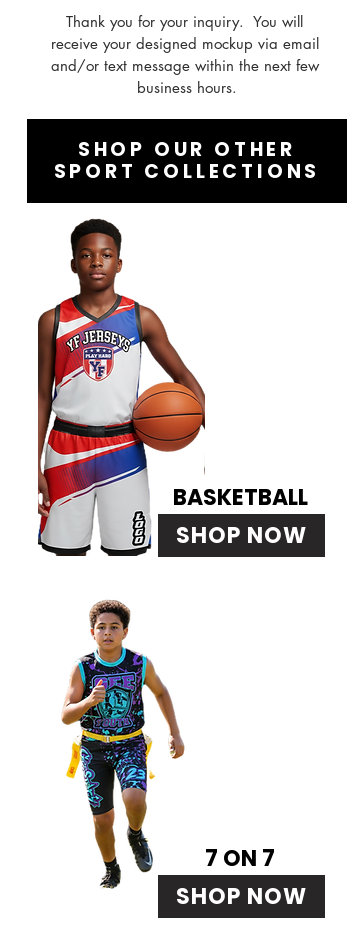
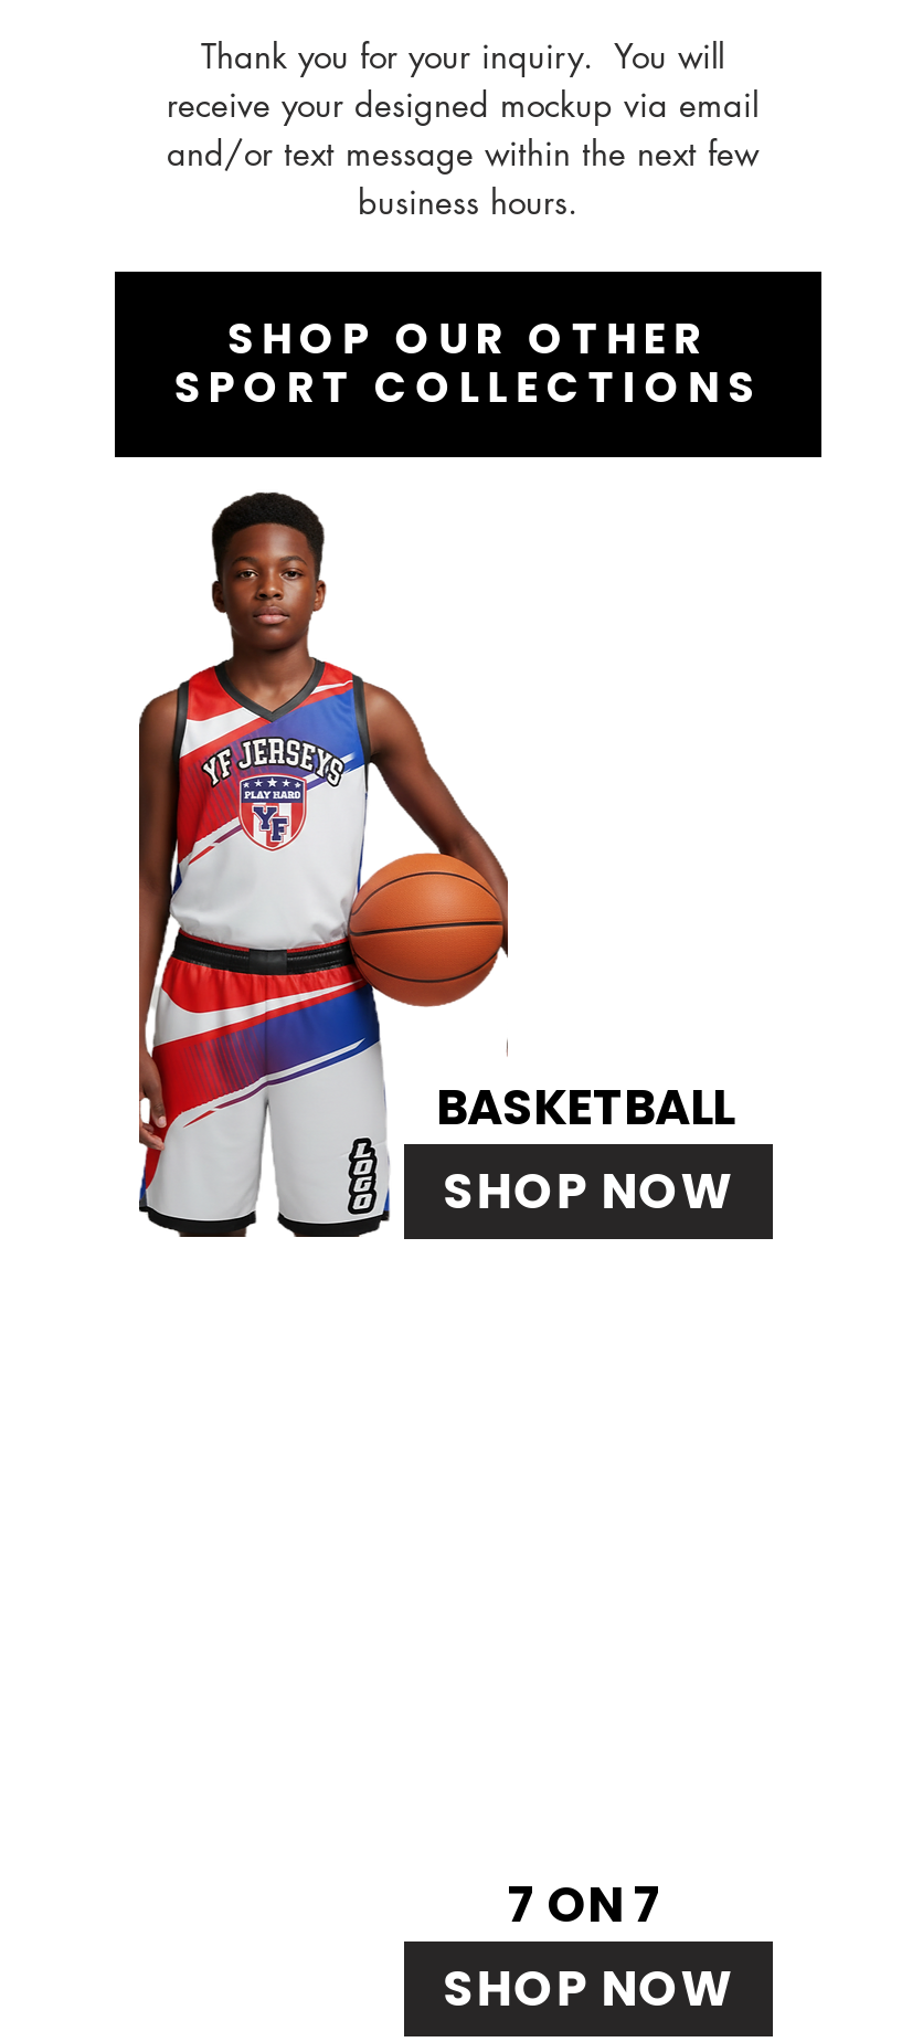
- [image]
